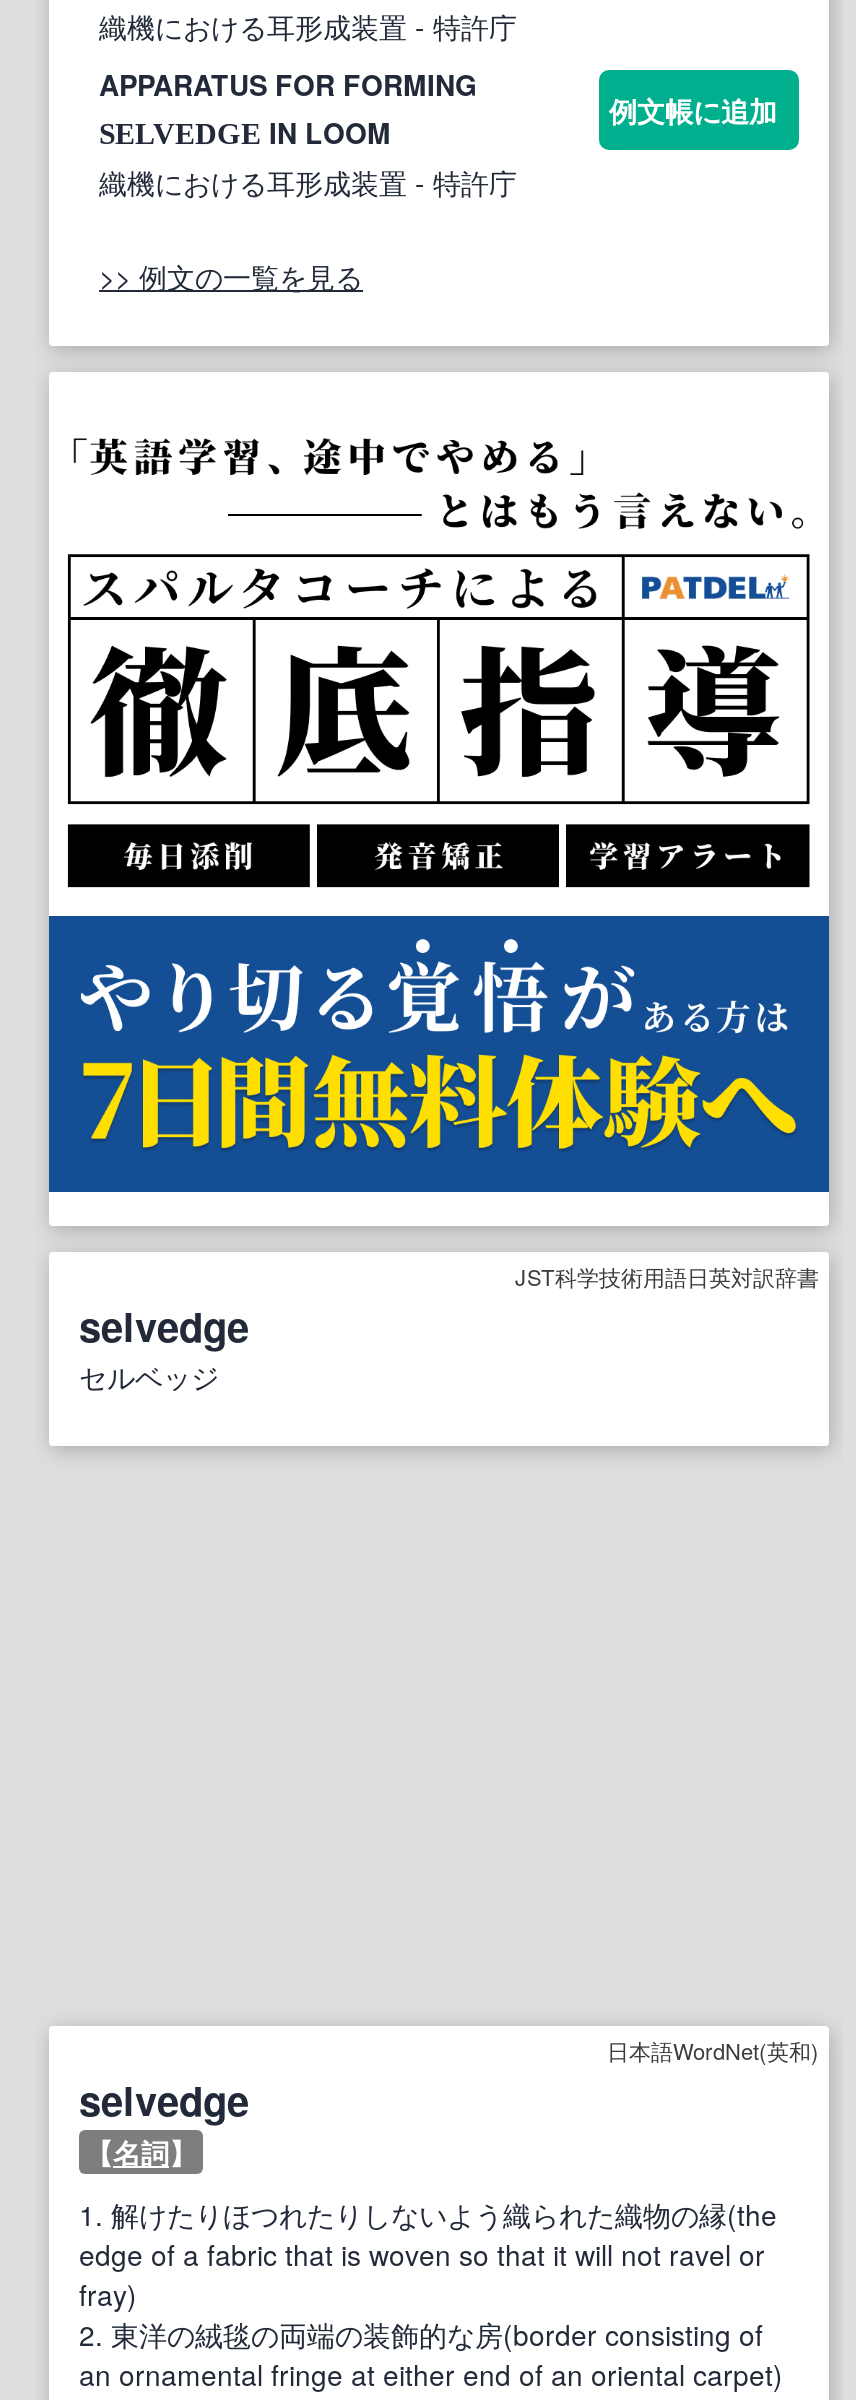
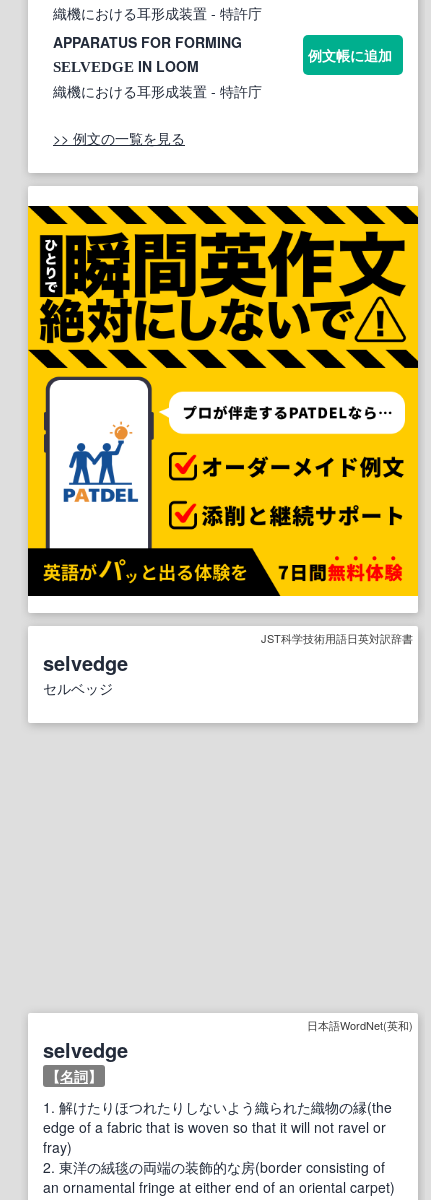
- [image]
+ [image]
